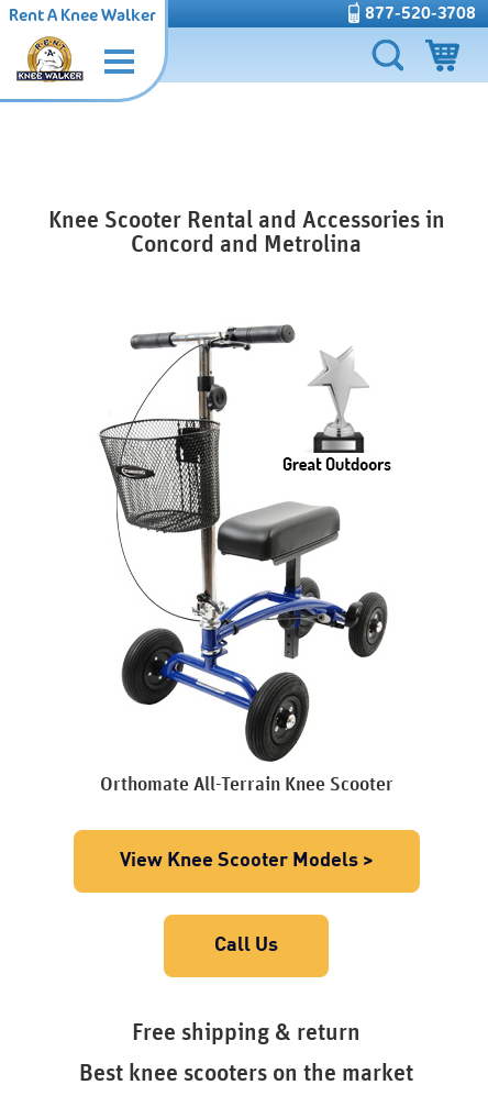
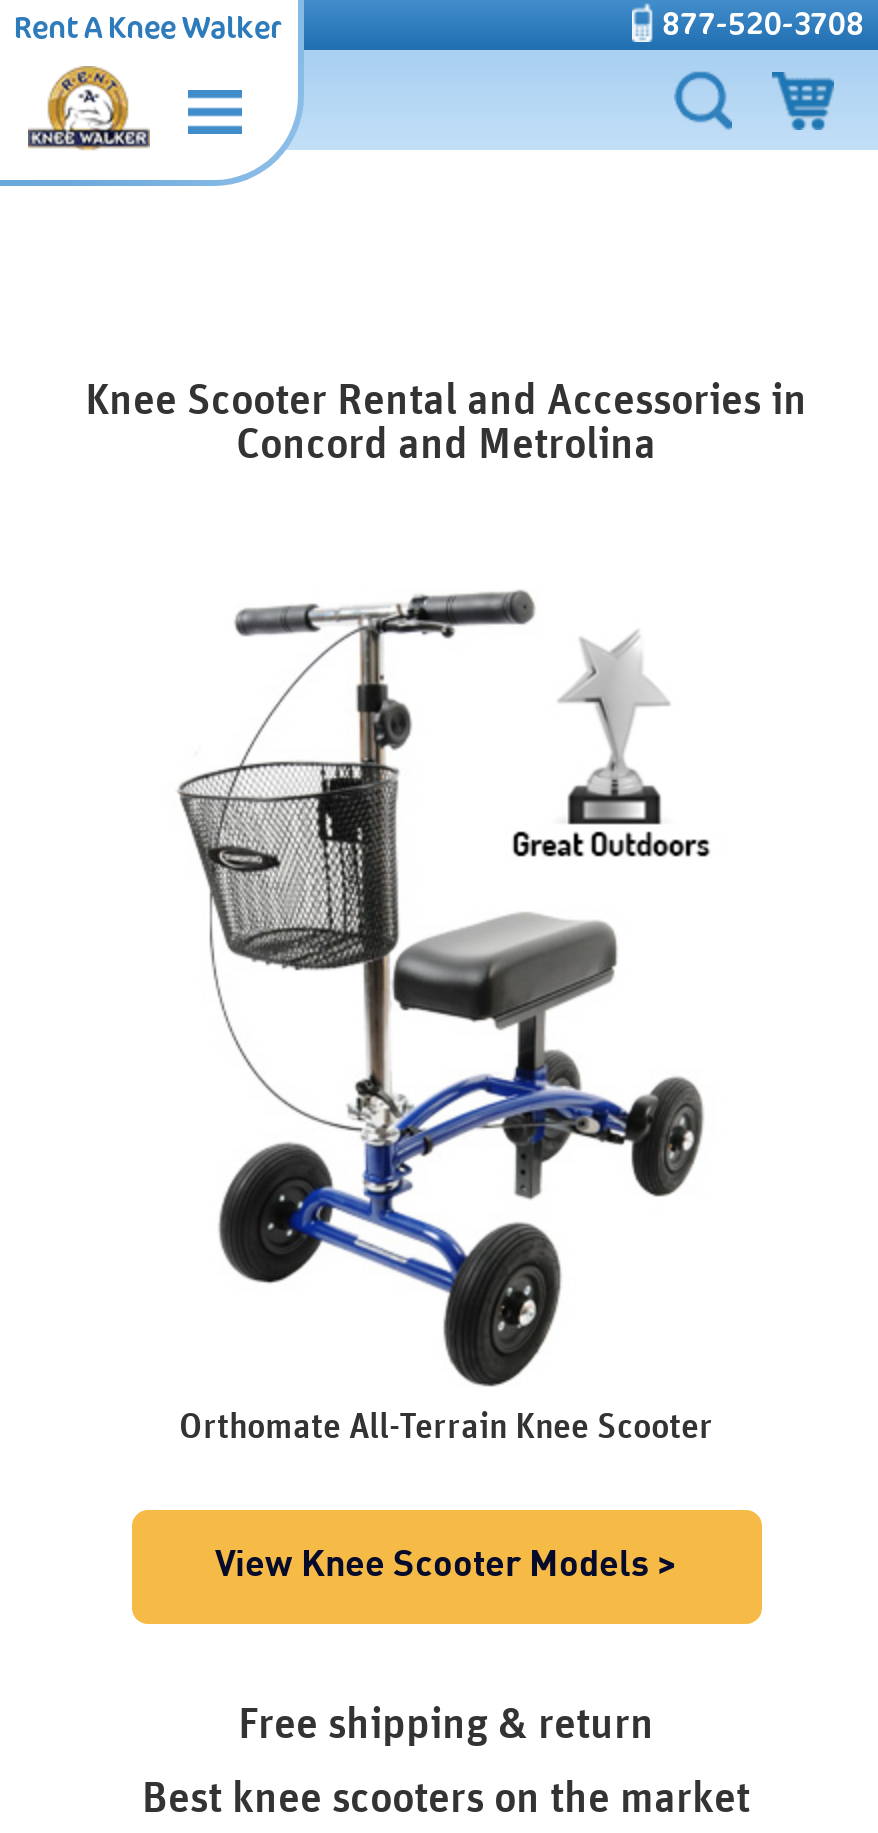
- Call Us
